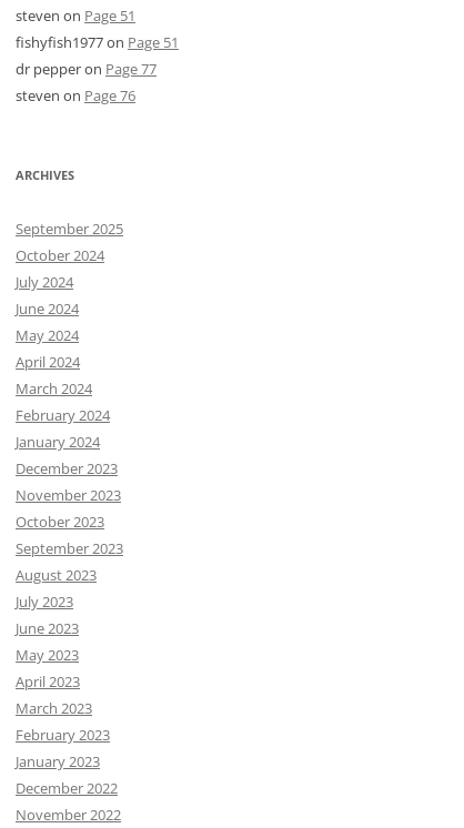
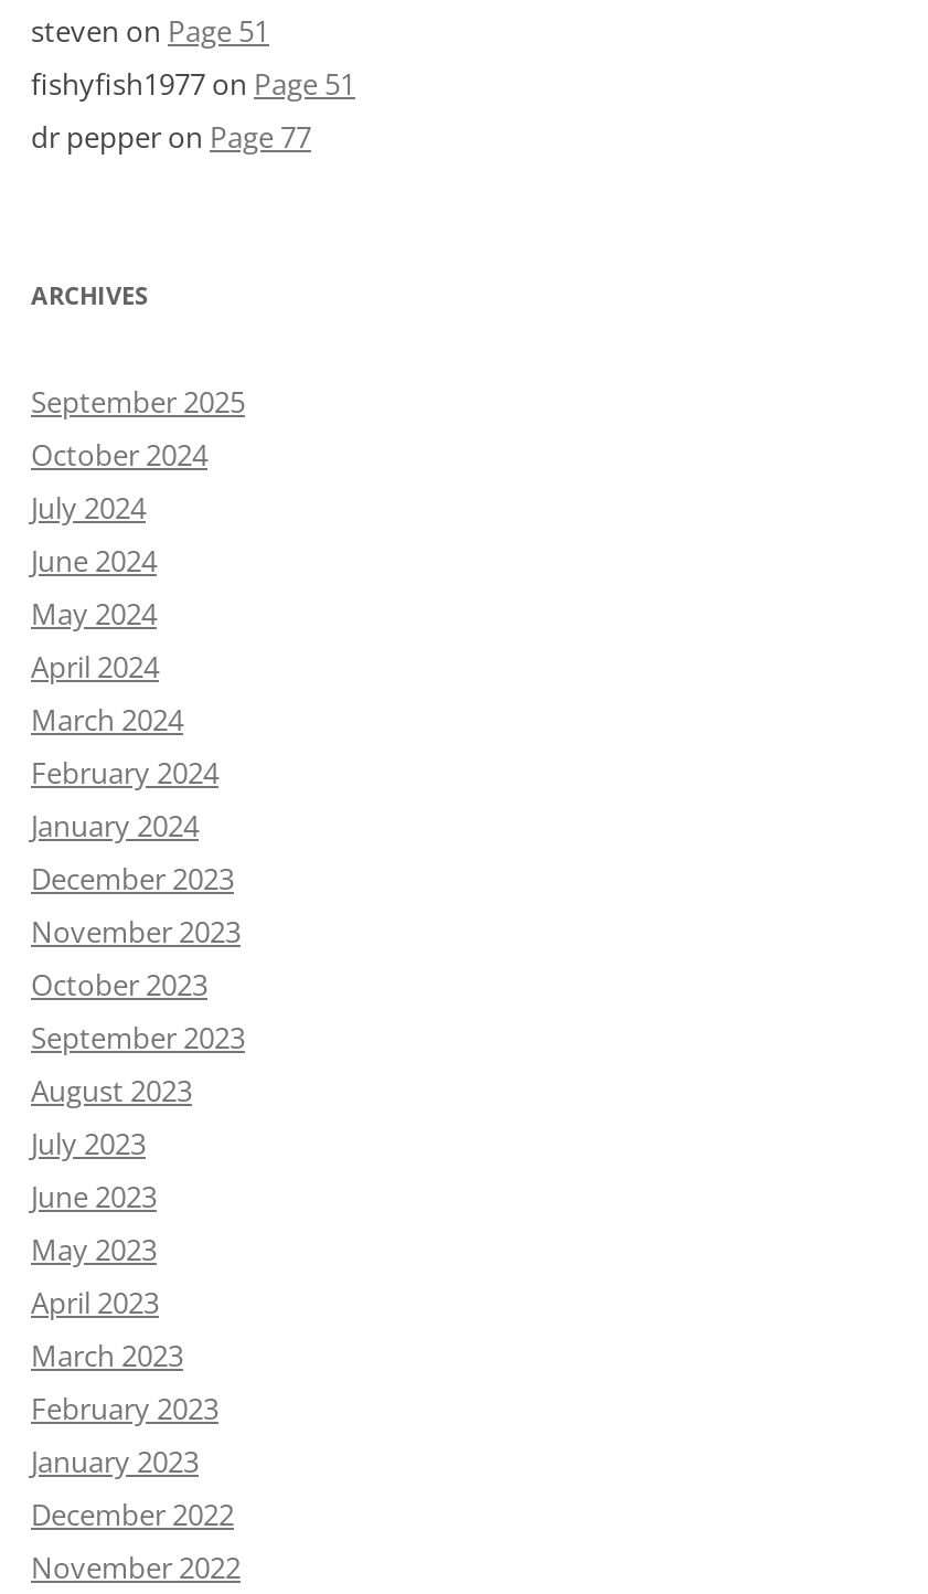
- steven on Page 76
